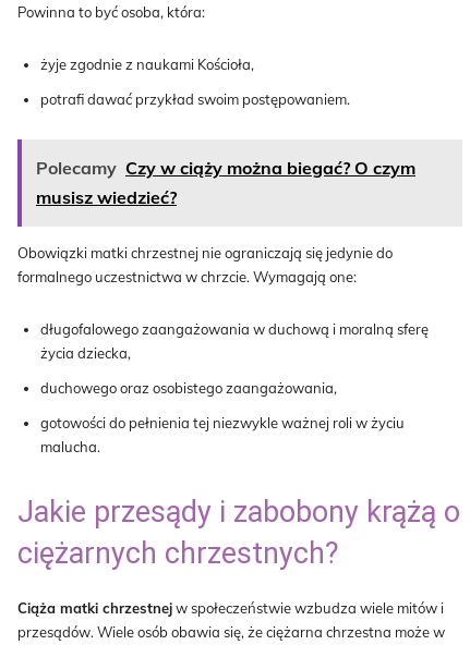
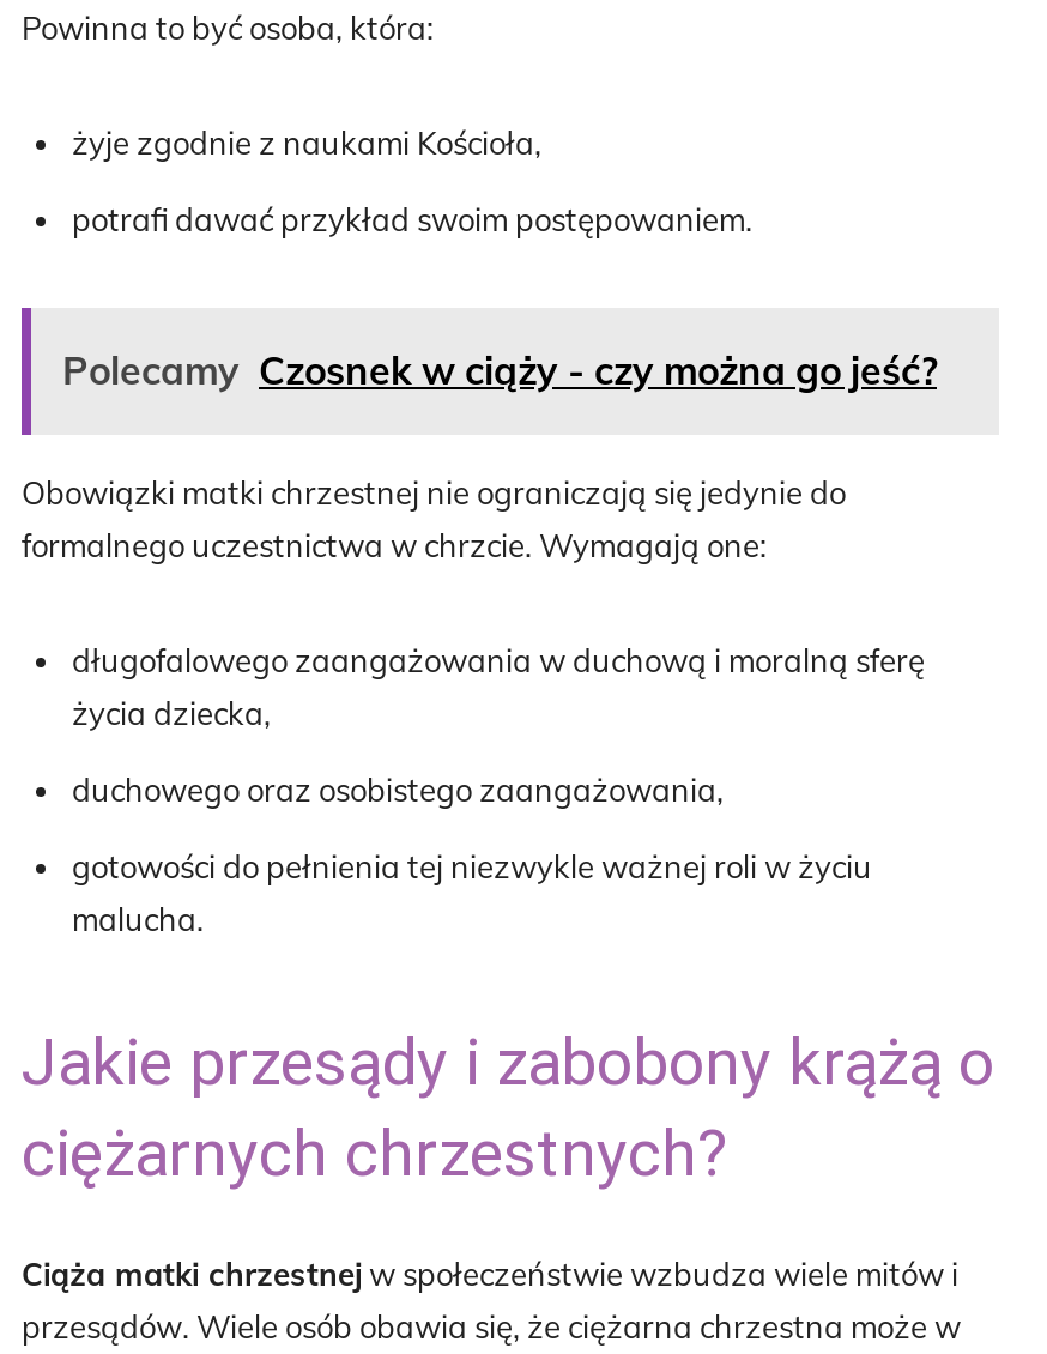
- Polecamy Czy w ciąży można biegać? O czym
- musisz wiedzieć?
+ Polecamy Czosnek w ciąży - czy można go jeść?
